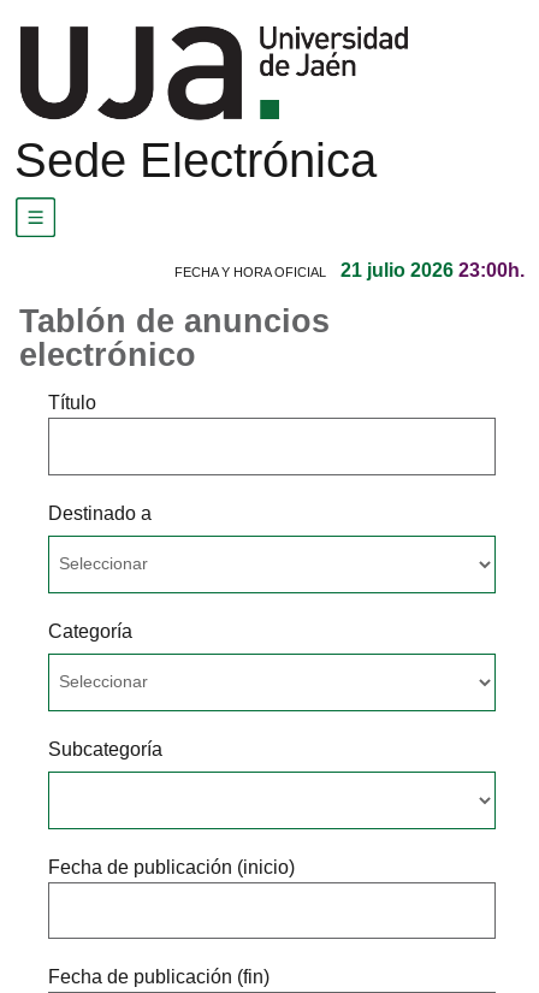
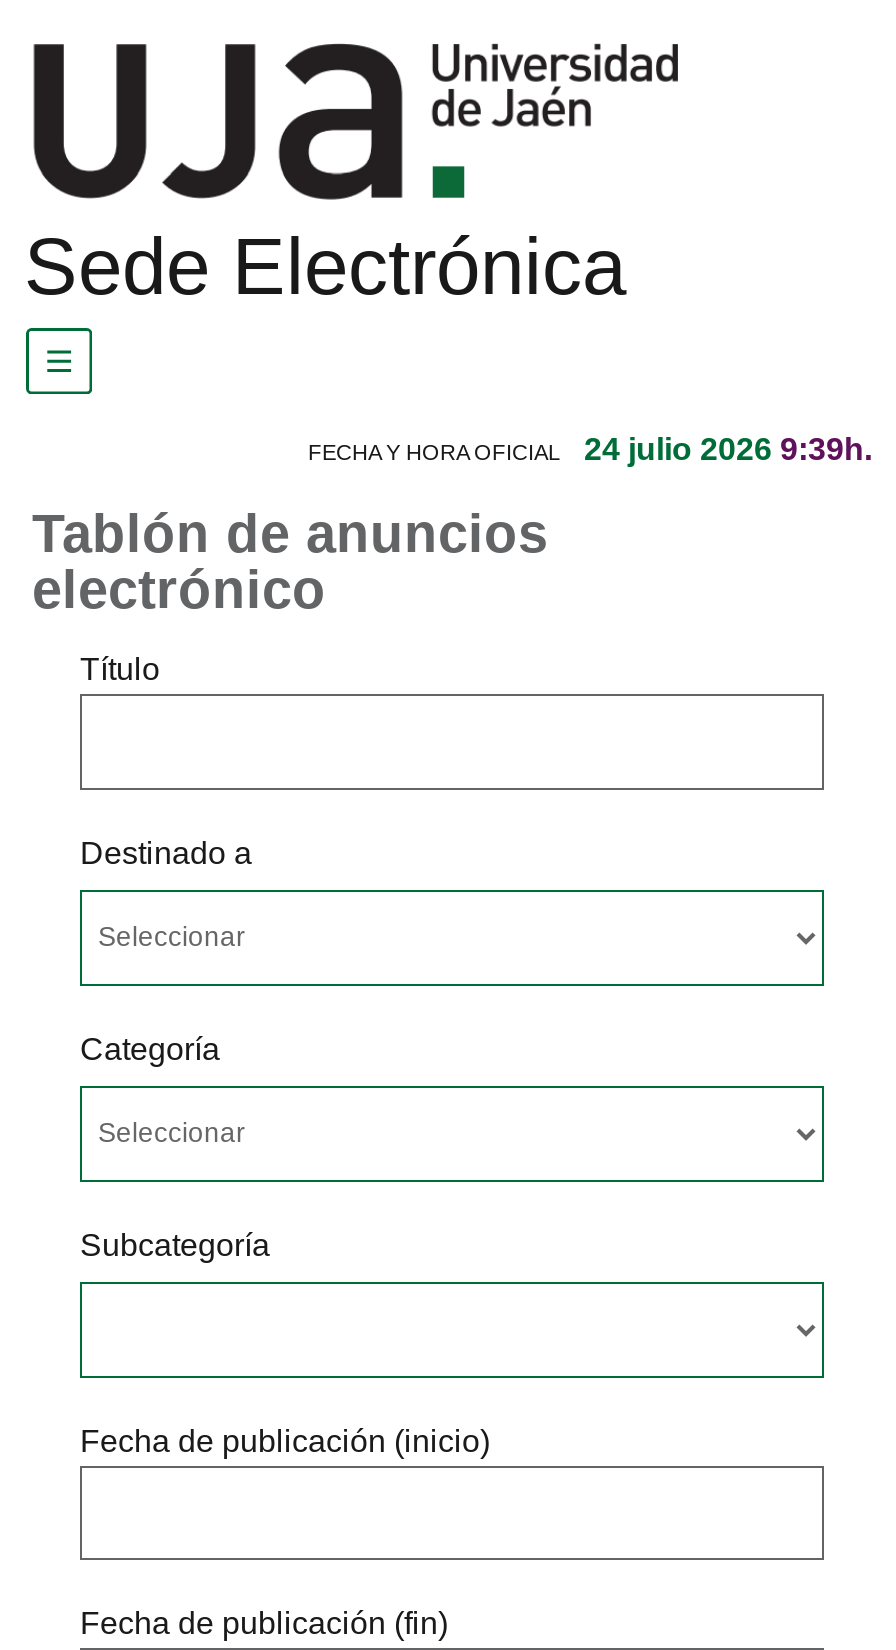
- FECHA Y HORA OFICIAL 21 julio 2026 23:00h.
+ FECHA Y HORA OFICIAL 24 julio 2026 9:39h.
